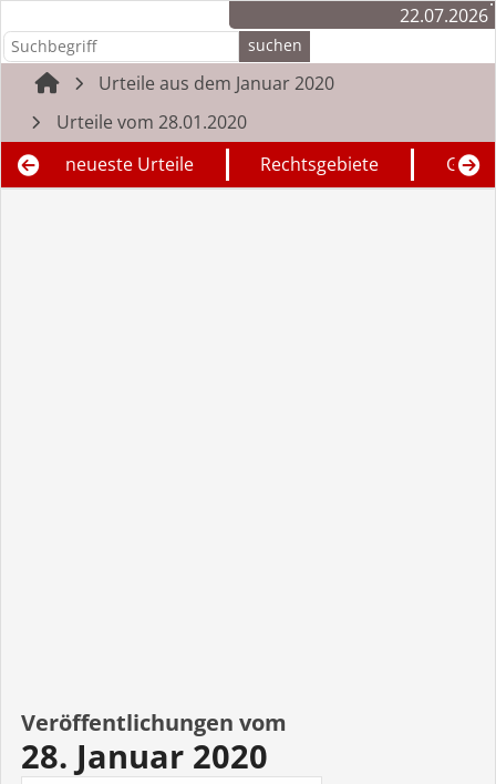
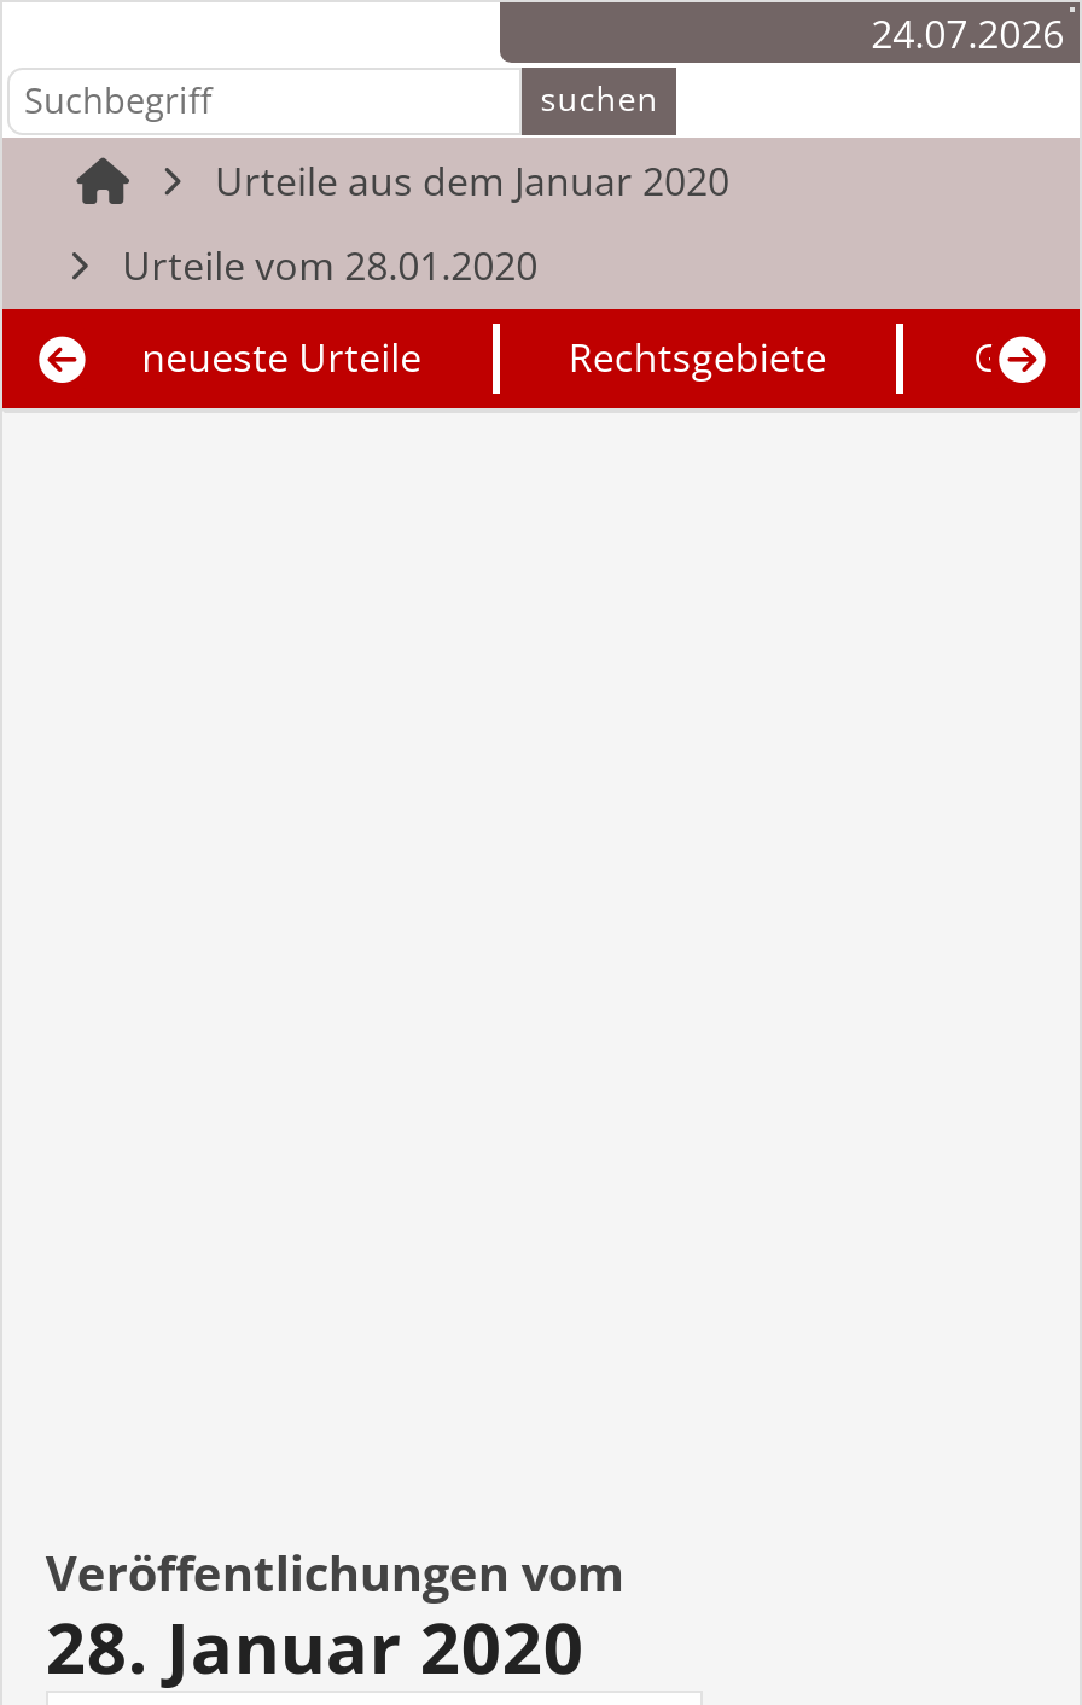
- 22.07.2026
+ 24.07.2026
